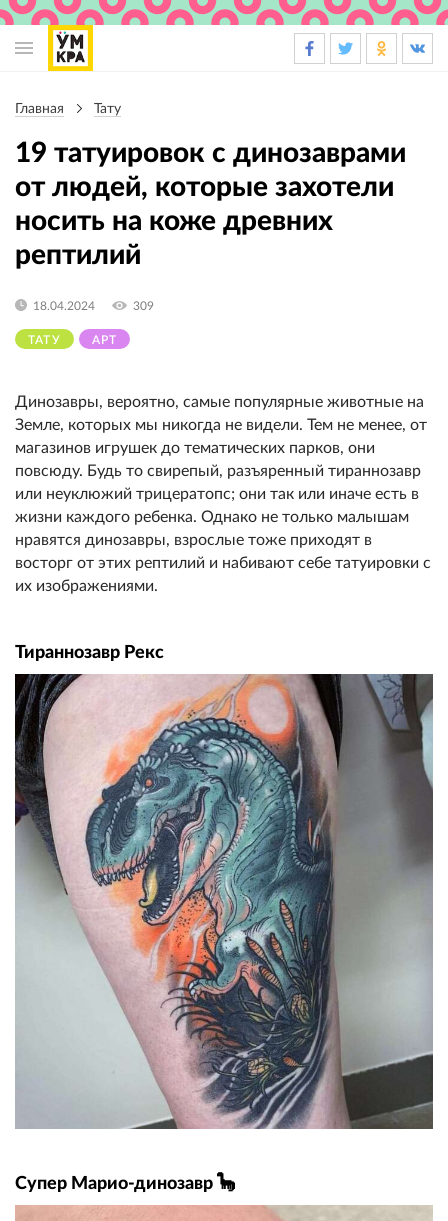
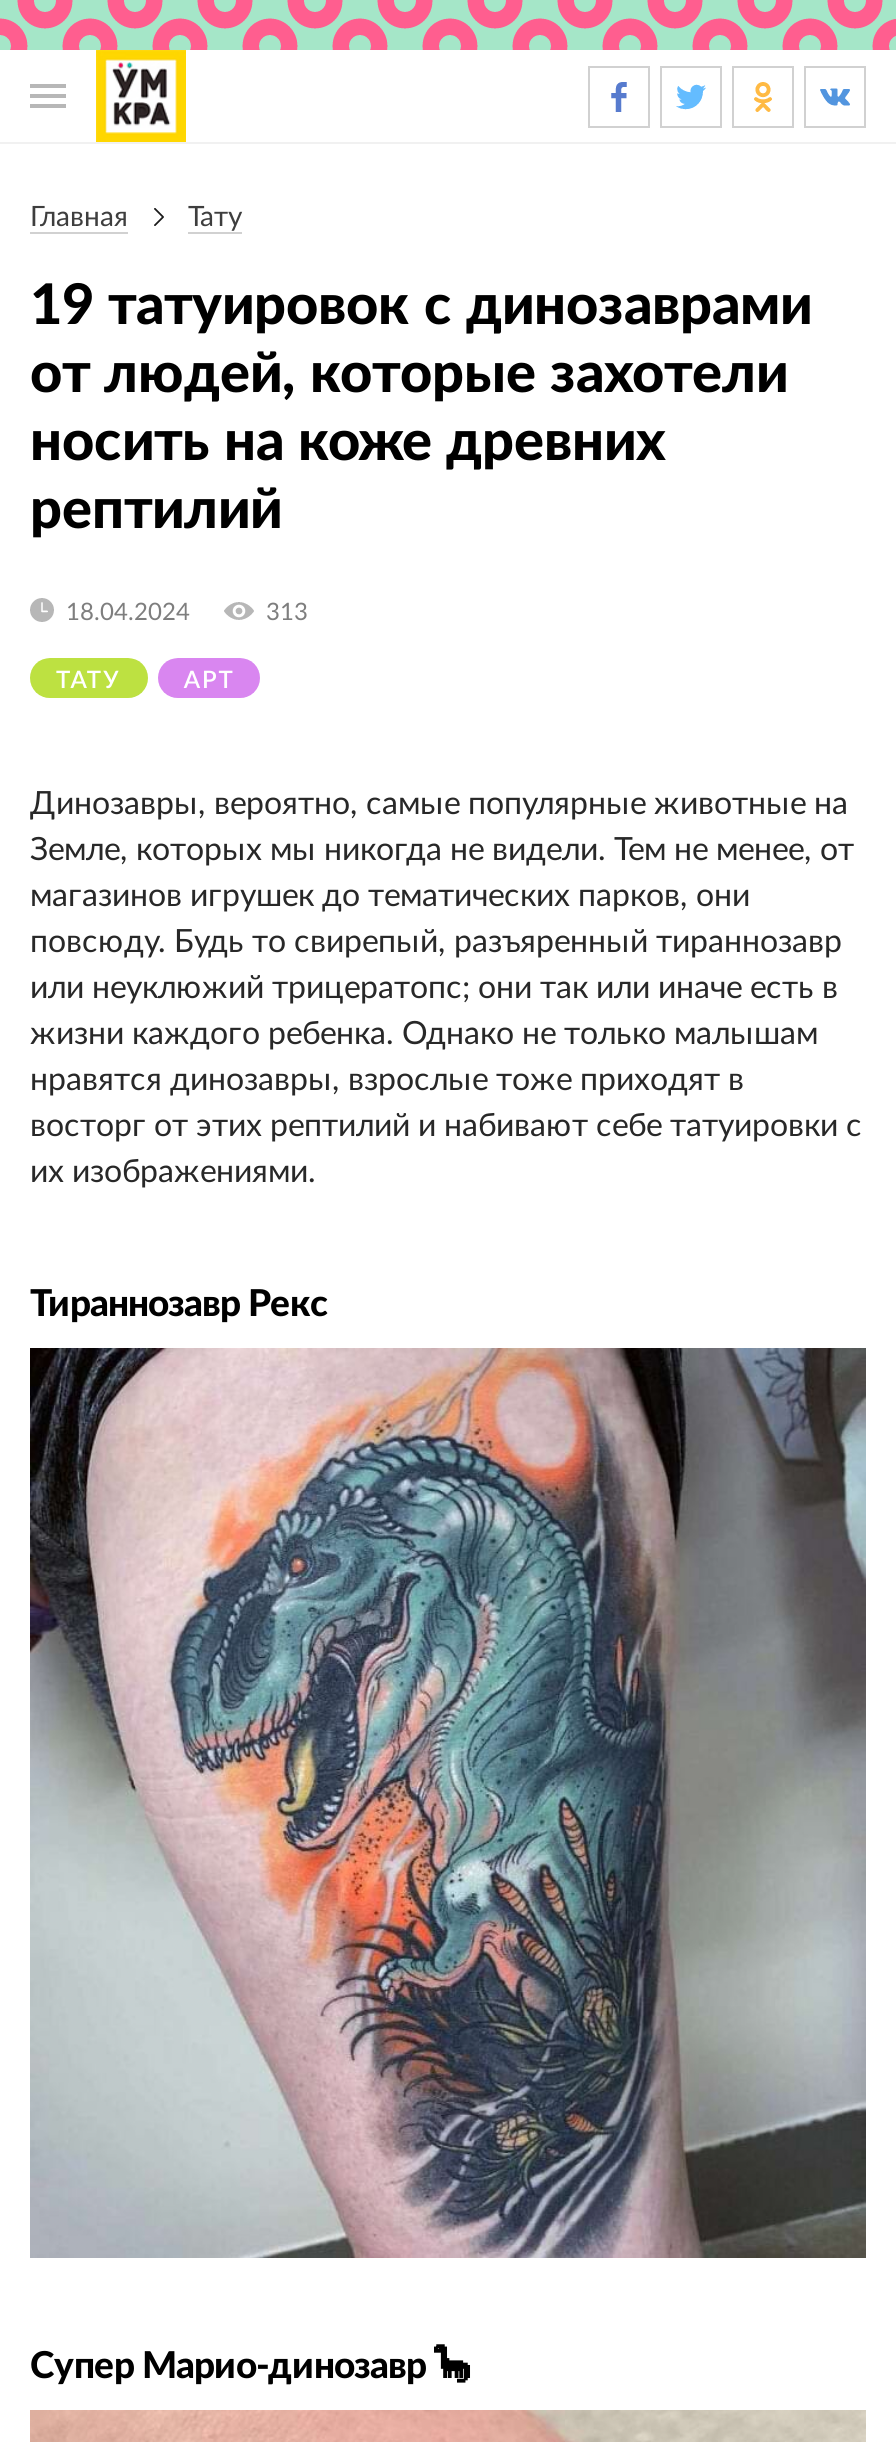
- 309
+ 313
